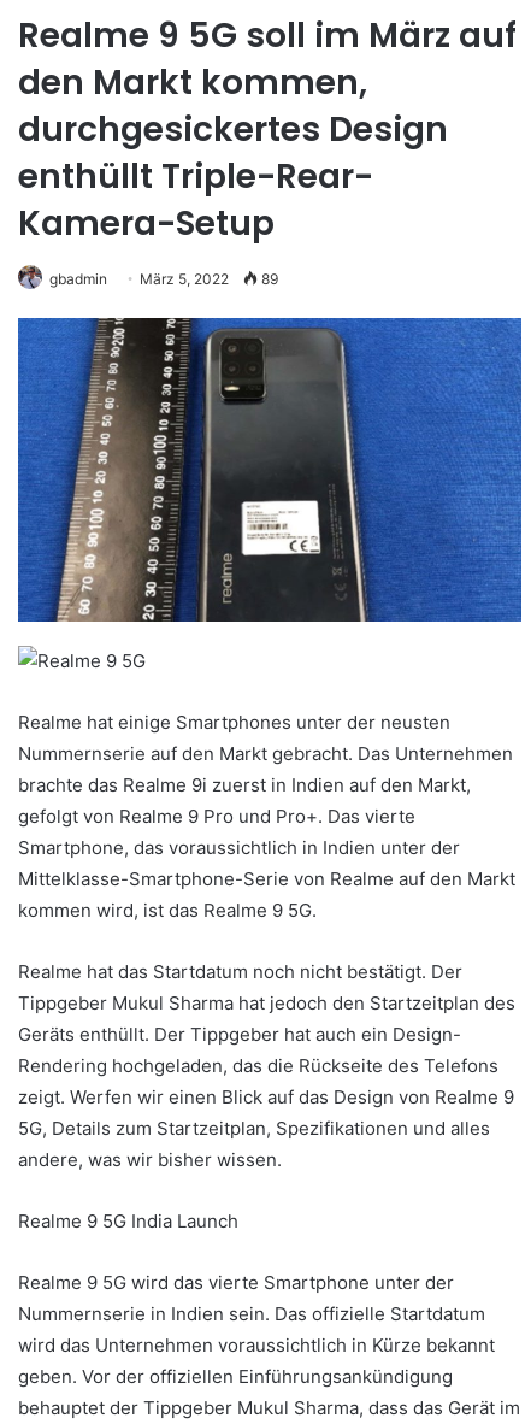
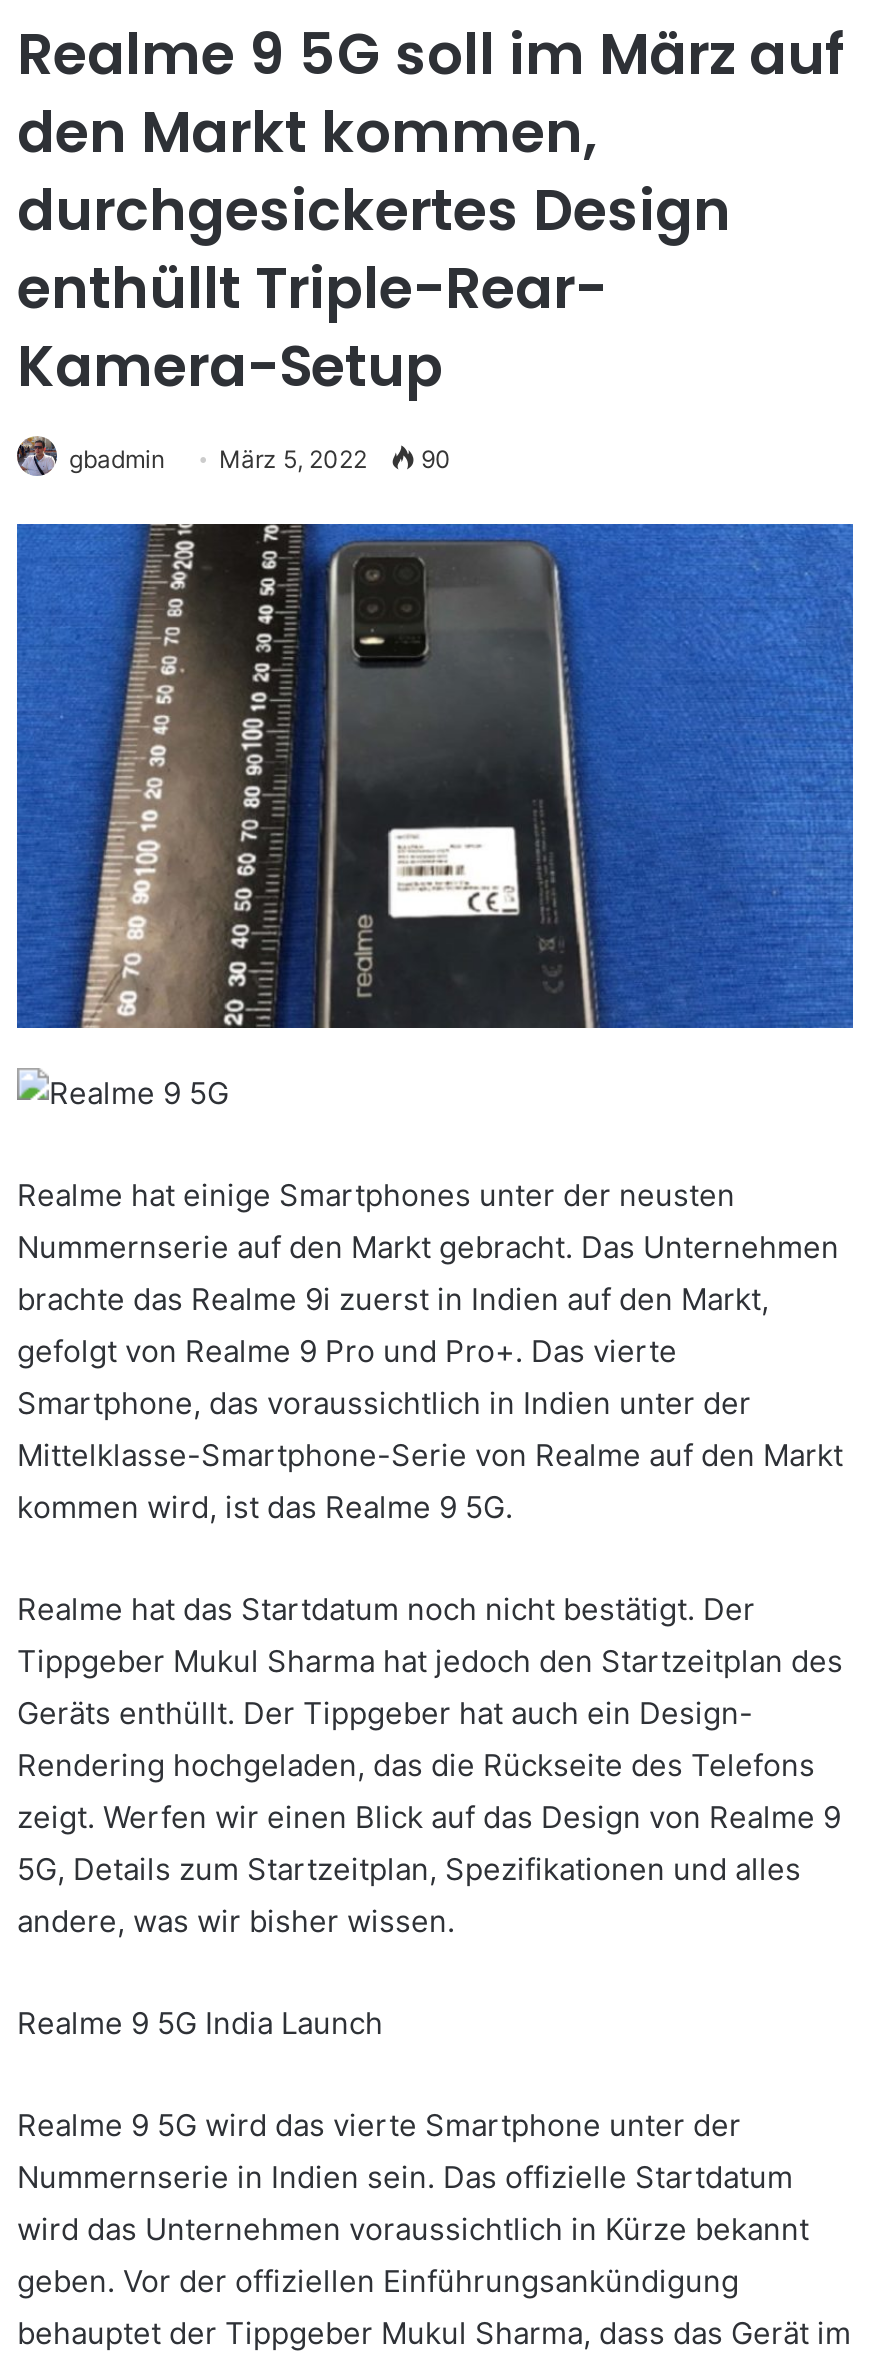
- gbadmin März 5, 2022 89
+ gbadmin März 5, 2022 90
